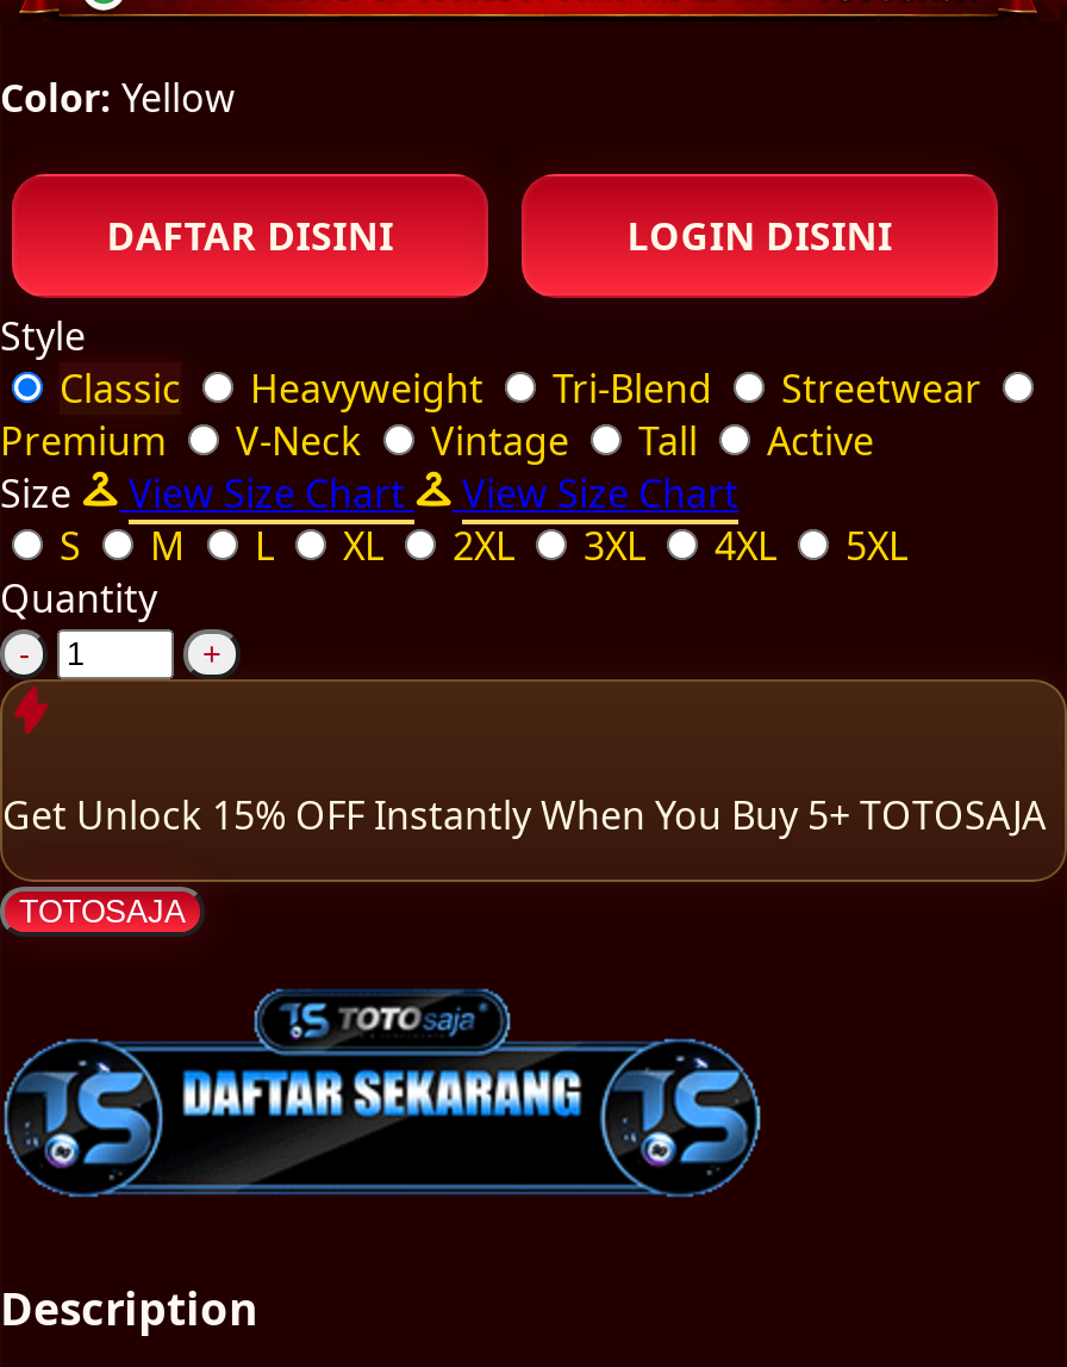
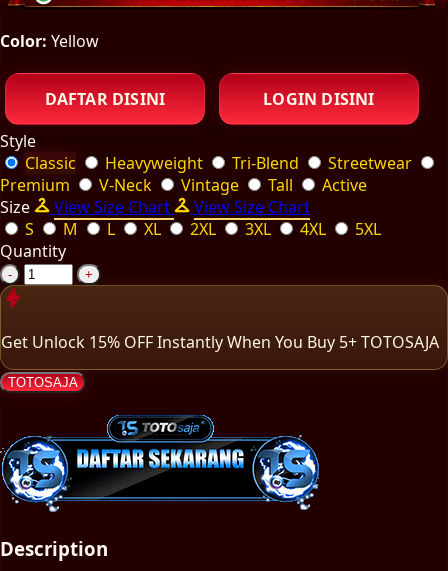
- [image]
+ [image]

- [image]
+ [image]
